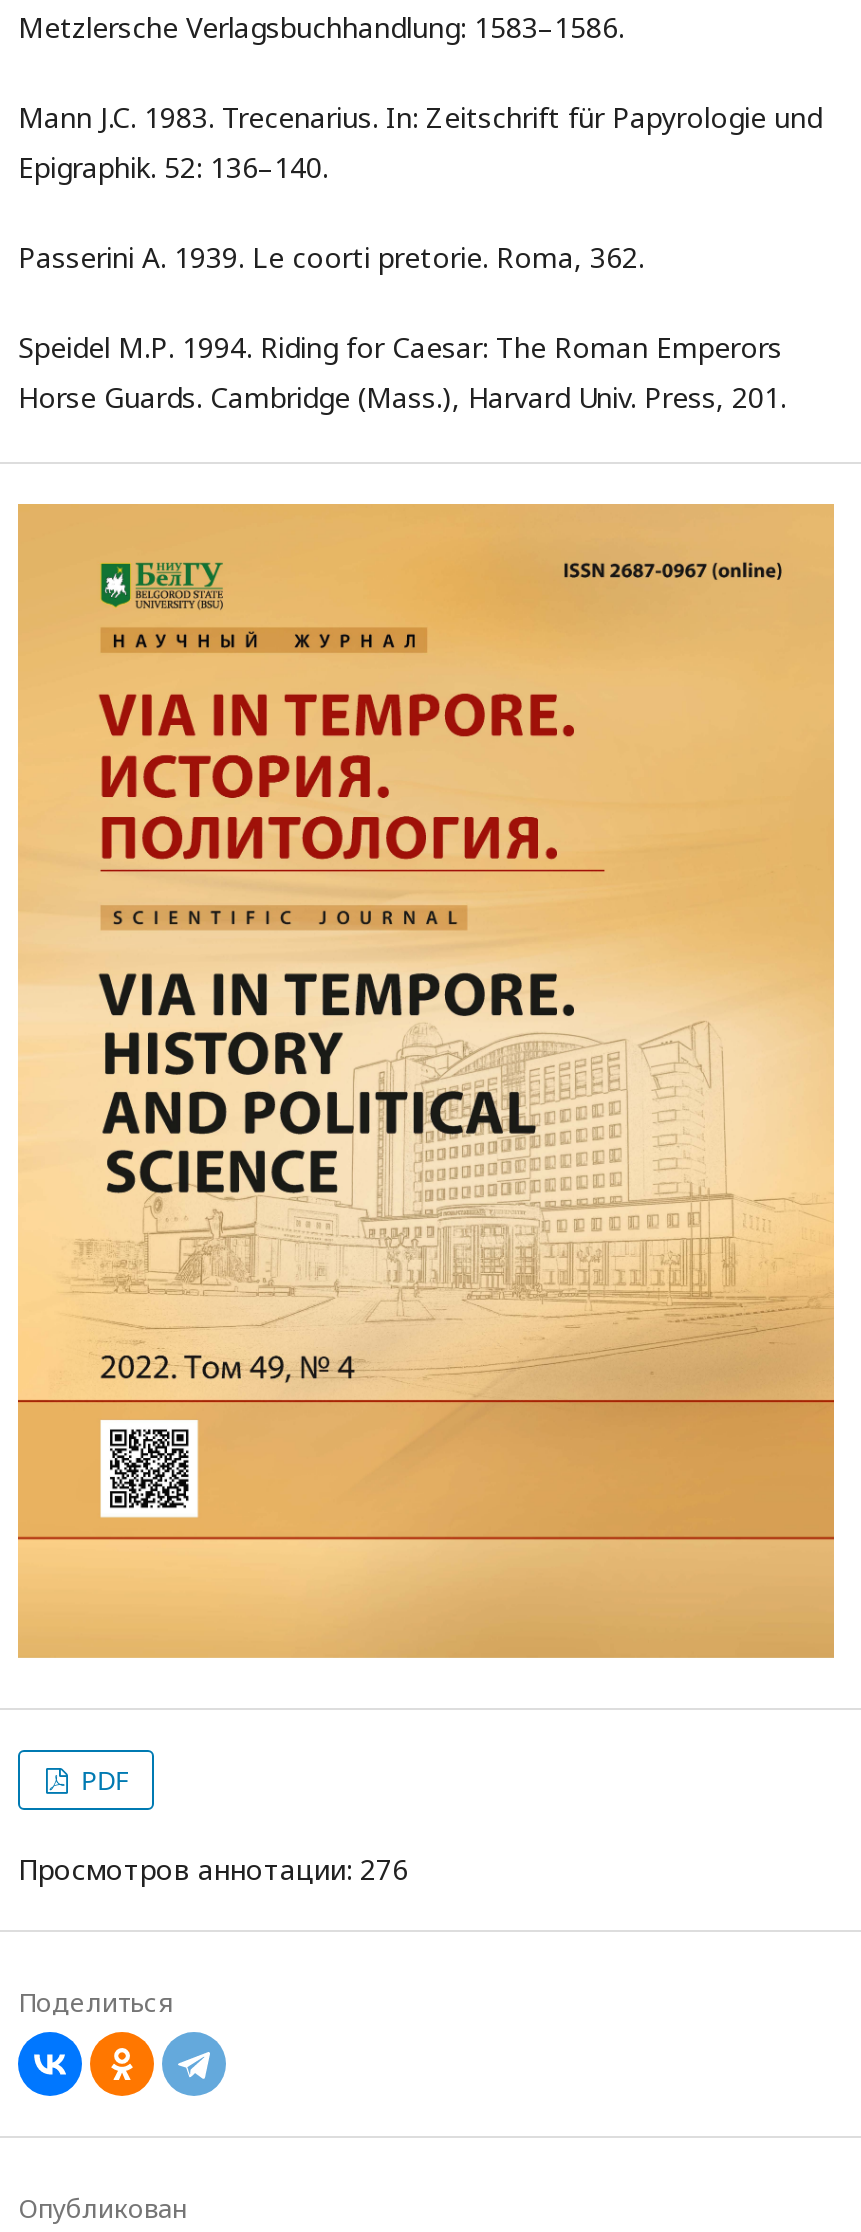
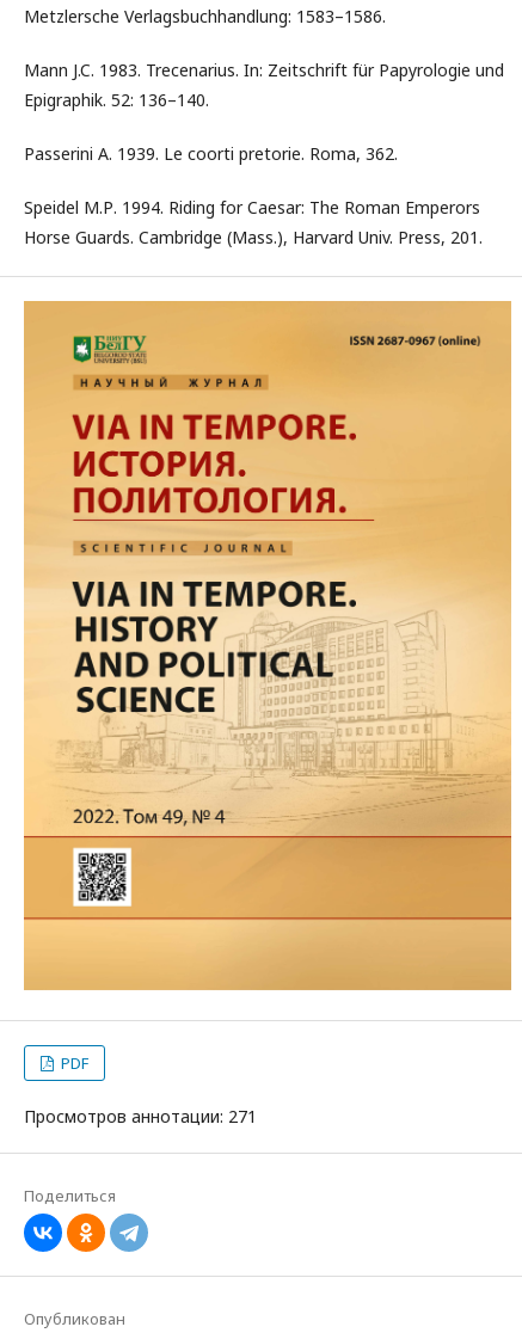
- Просмотров аннотации: 276
+ Просмотров аннотации: 271
